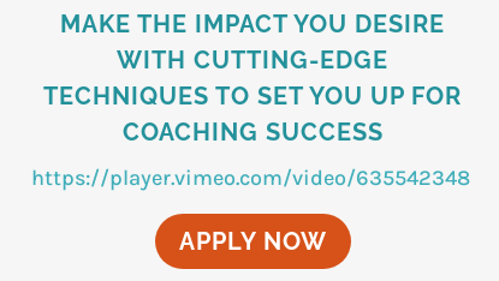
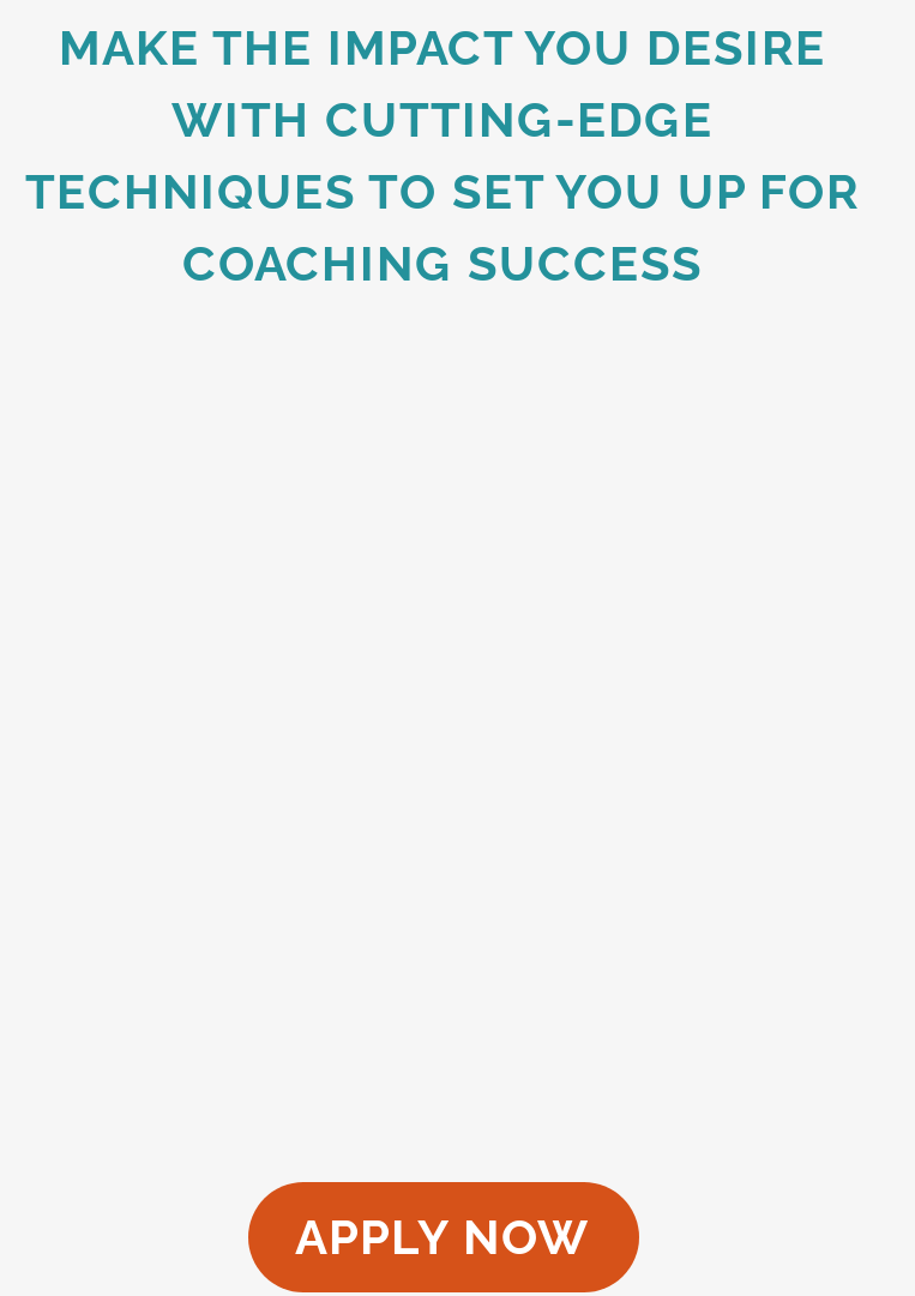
- https://player.vimeo.com/video/635542348
